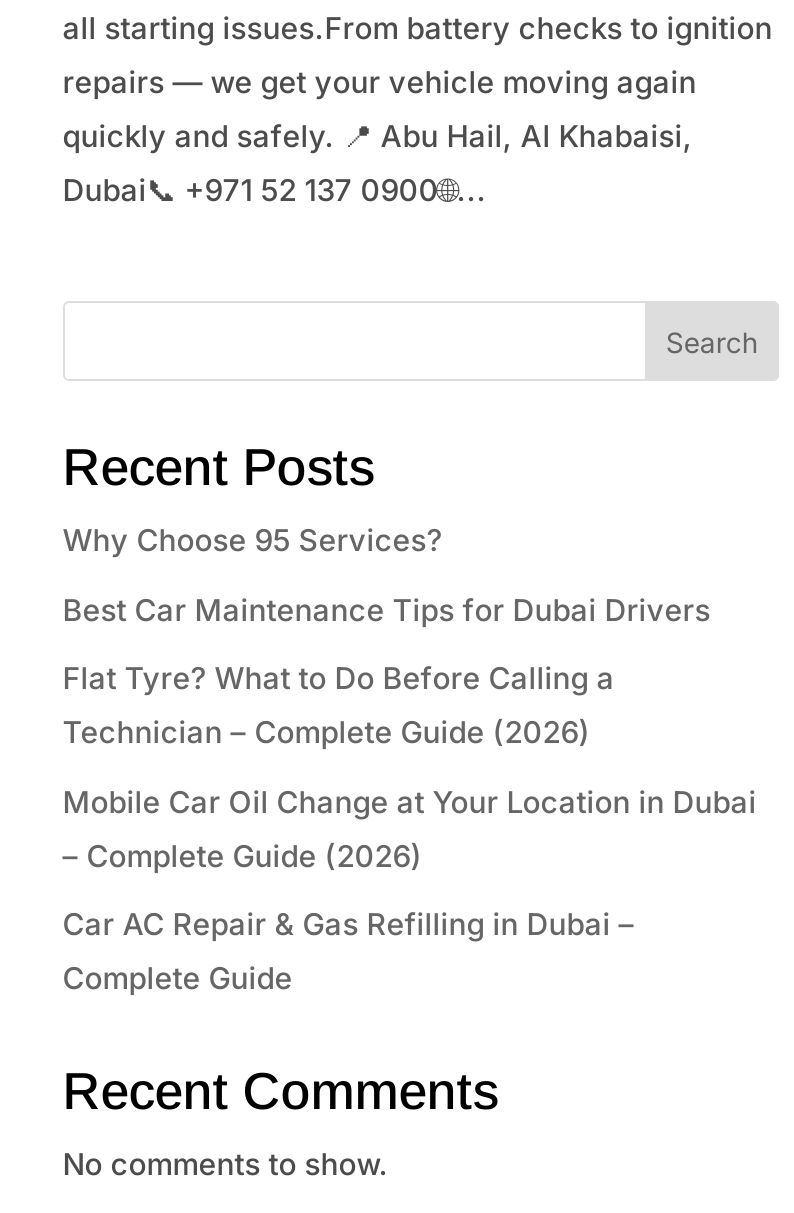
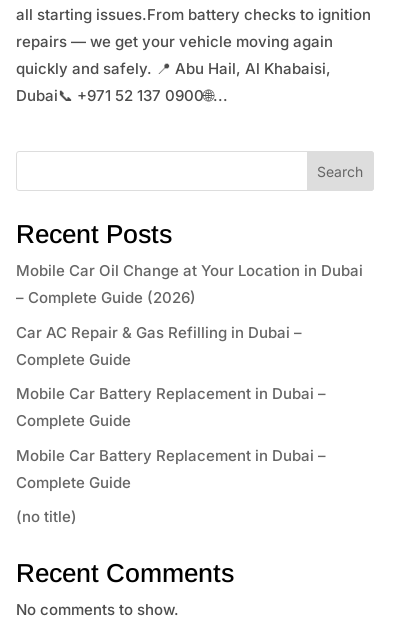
- Why Choose 95 Services?
- Best Car Maintenance Tips for Dubai Drivers
- Flat Tyre? What to Do Before Calling a
- Technician – Complete Guide (2026)

moved up: Mobile Car Oil Change at Your Location in Dubai | – Complete Guide (2026) | Car AC Repair & Gas Refilling in Dubai – | Complete Guide

+ Mobile Car Battery Replacement in Dubai –
+ Complete Guide
+ Mobile Car Battery Replacement in Dubai –
+ Complete Guide
+ (no title)
